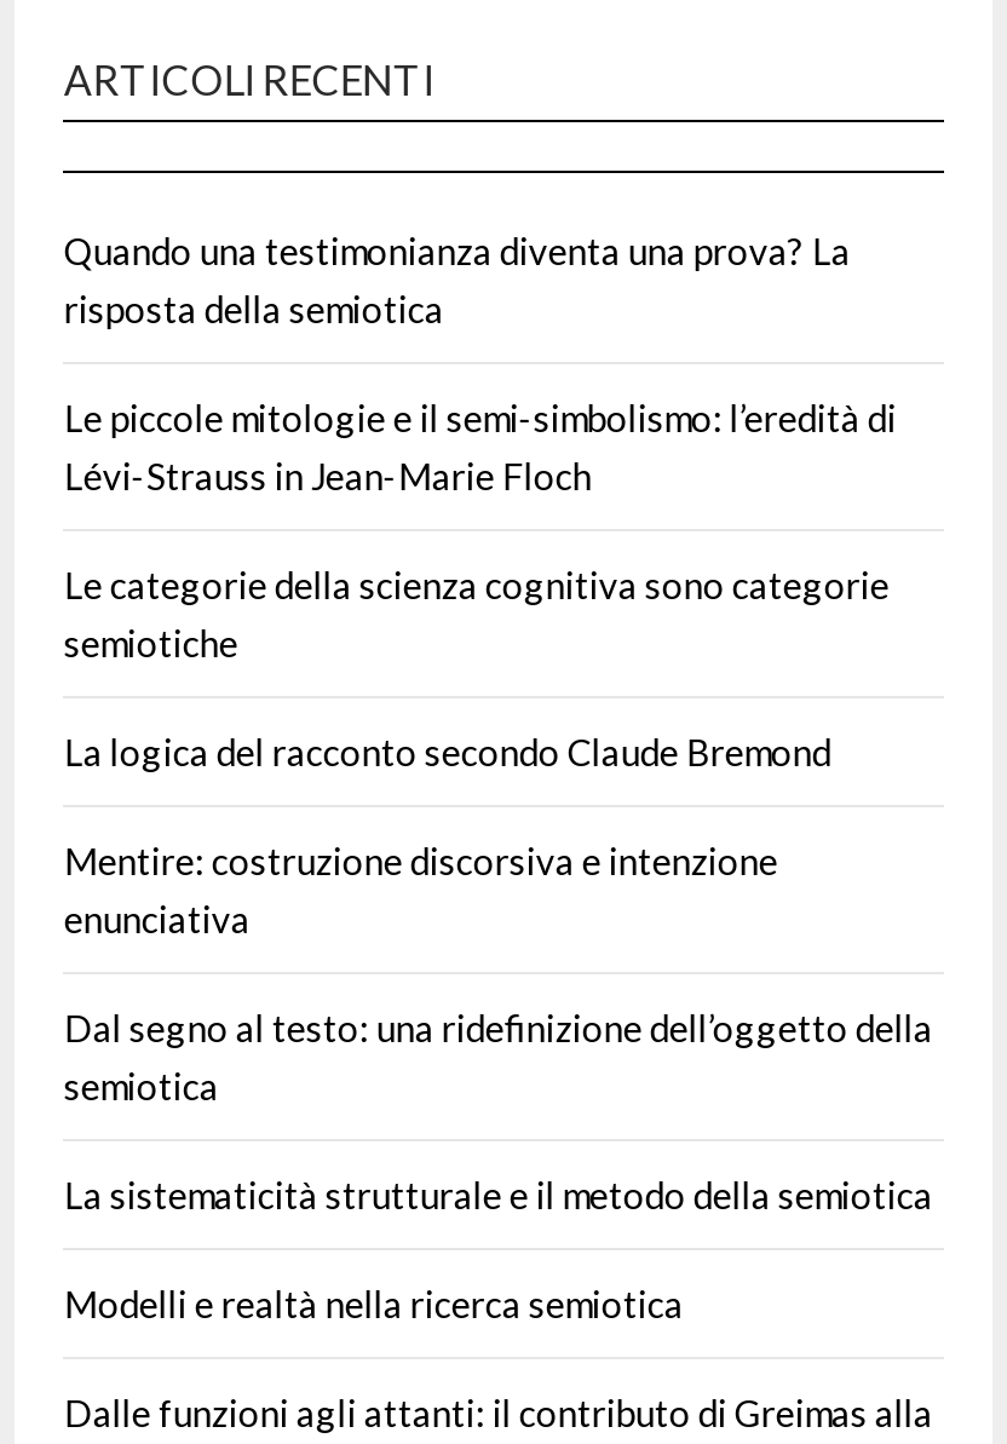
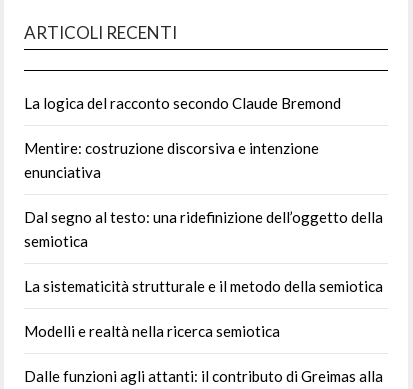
- Quando una testimonianza diventa una prova? La
- risposta della semiotica
- Le piccole mitologie e il semi-simbolismo: l’eredità di
- Lévi-Strauss in Jean-Marie Floch
- Le categorie della scienza cognitiva sono categorie
- semiotiche
